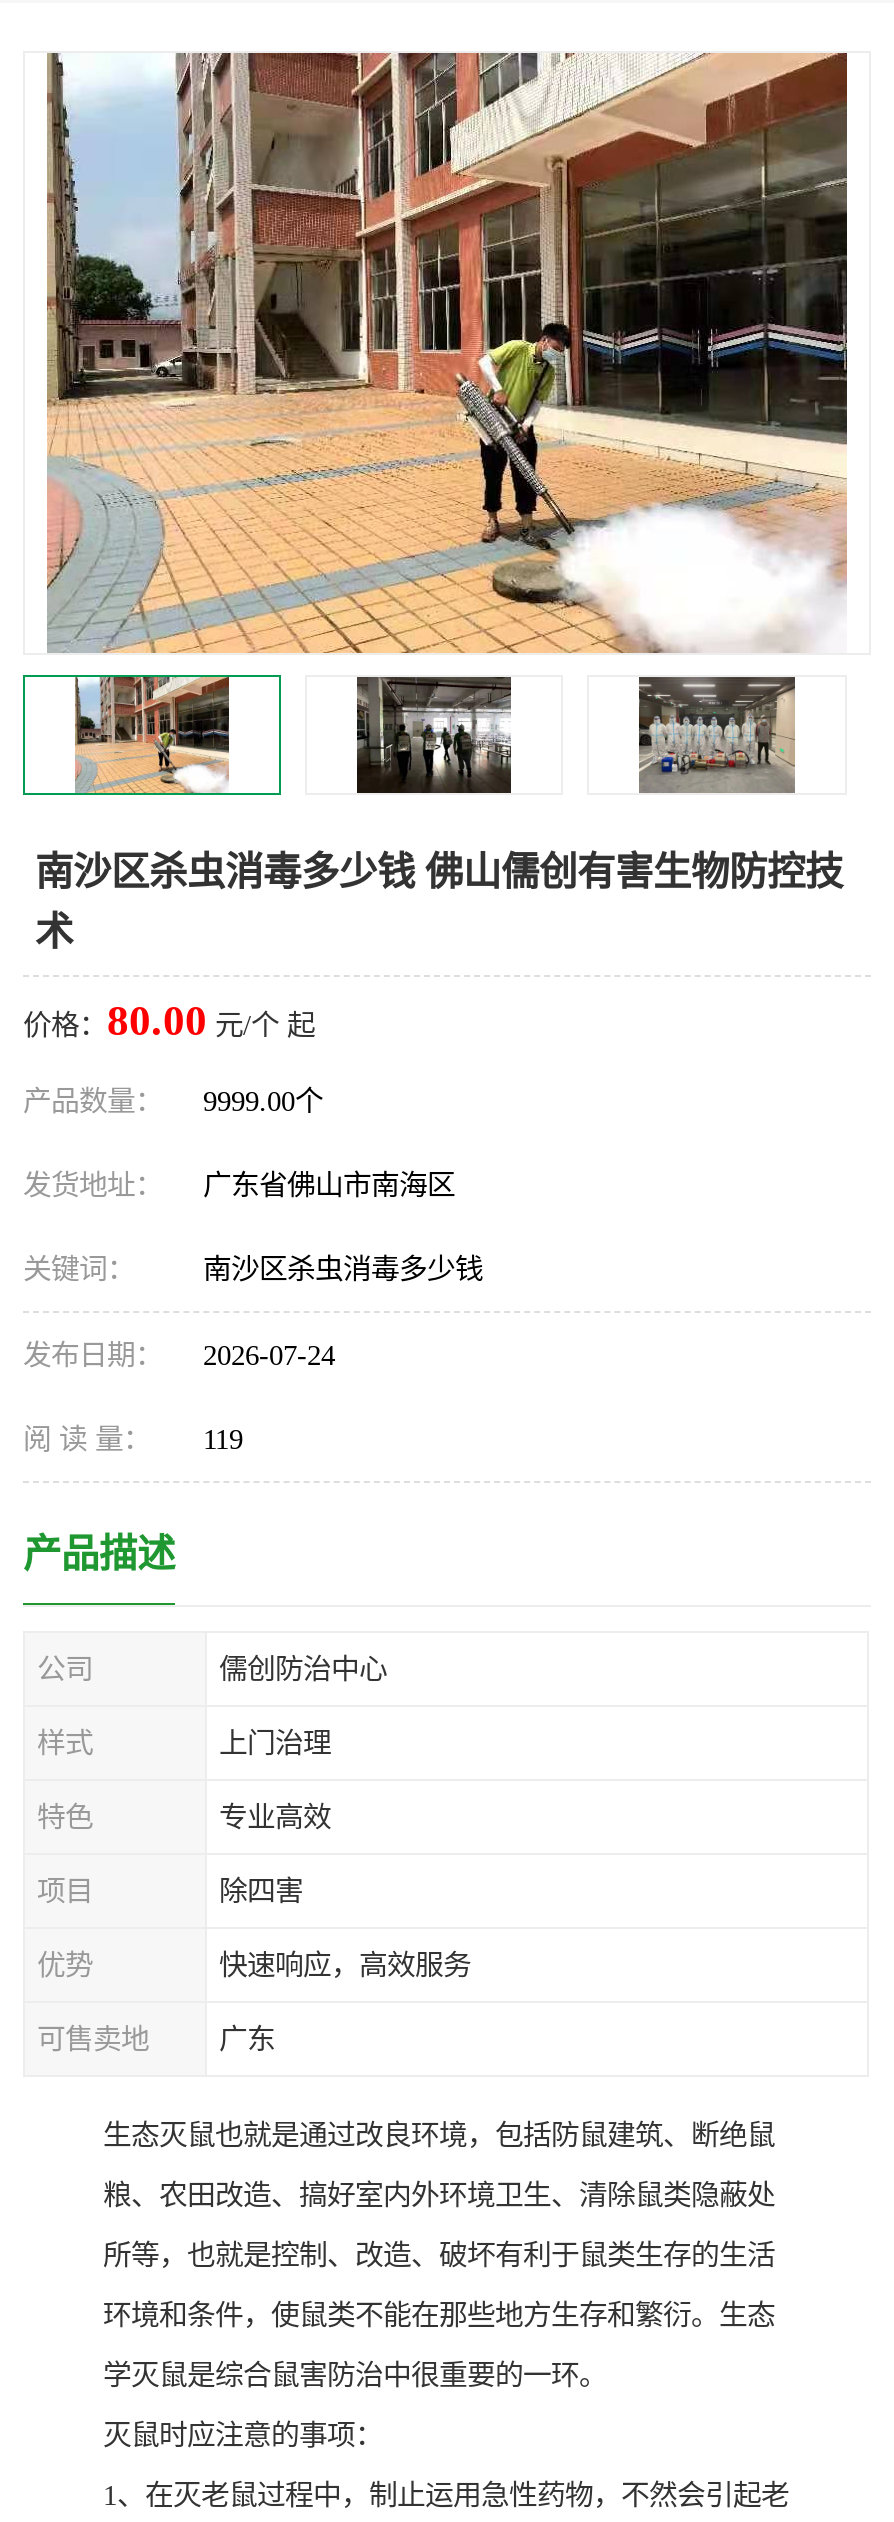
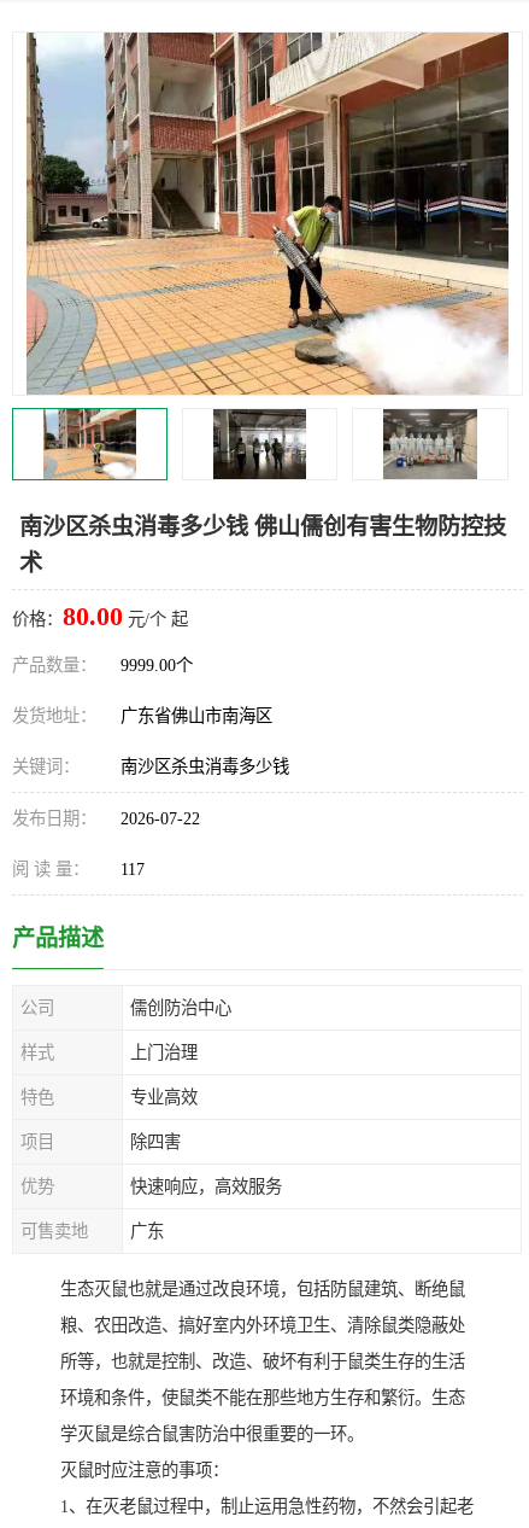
- 发布日期： 2026-07-24
+ 发布日期： 2026-07-22

- 阅 读 量： 119
+ 阅 读 量： 117
